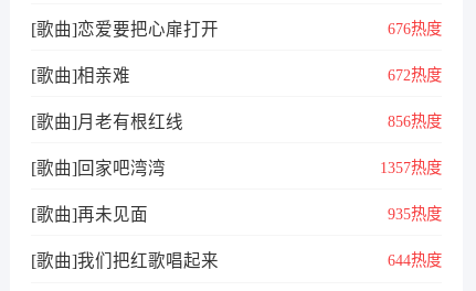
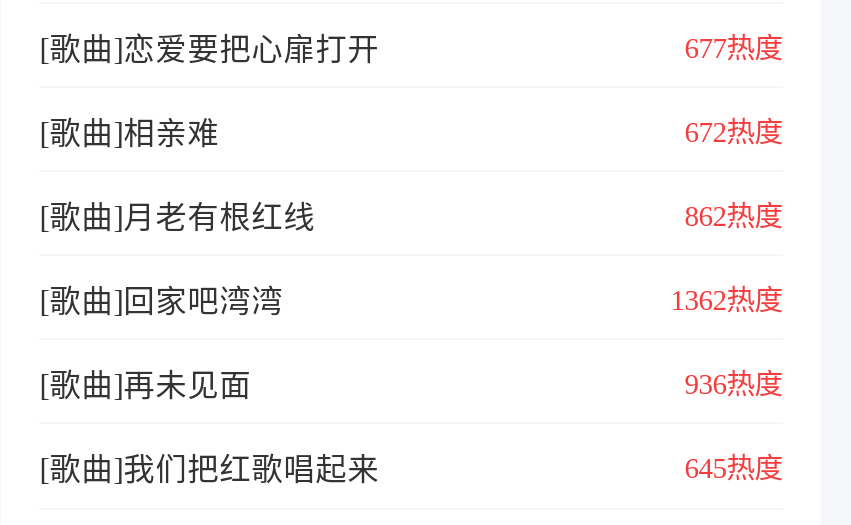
- 676热度
+ 677热度

- 856热度
+ 862热度

- 1357热度
+ 1362热度

- 935热度
+ 936热度

- 644热度
+ 645热度
